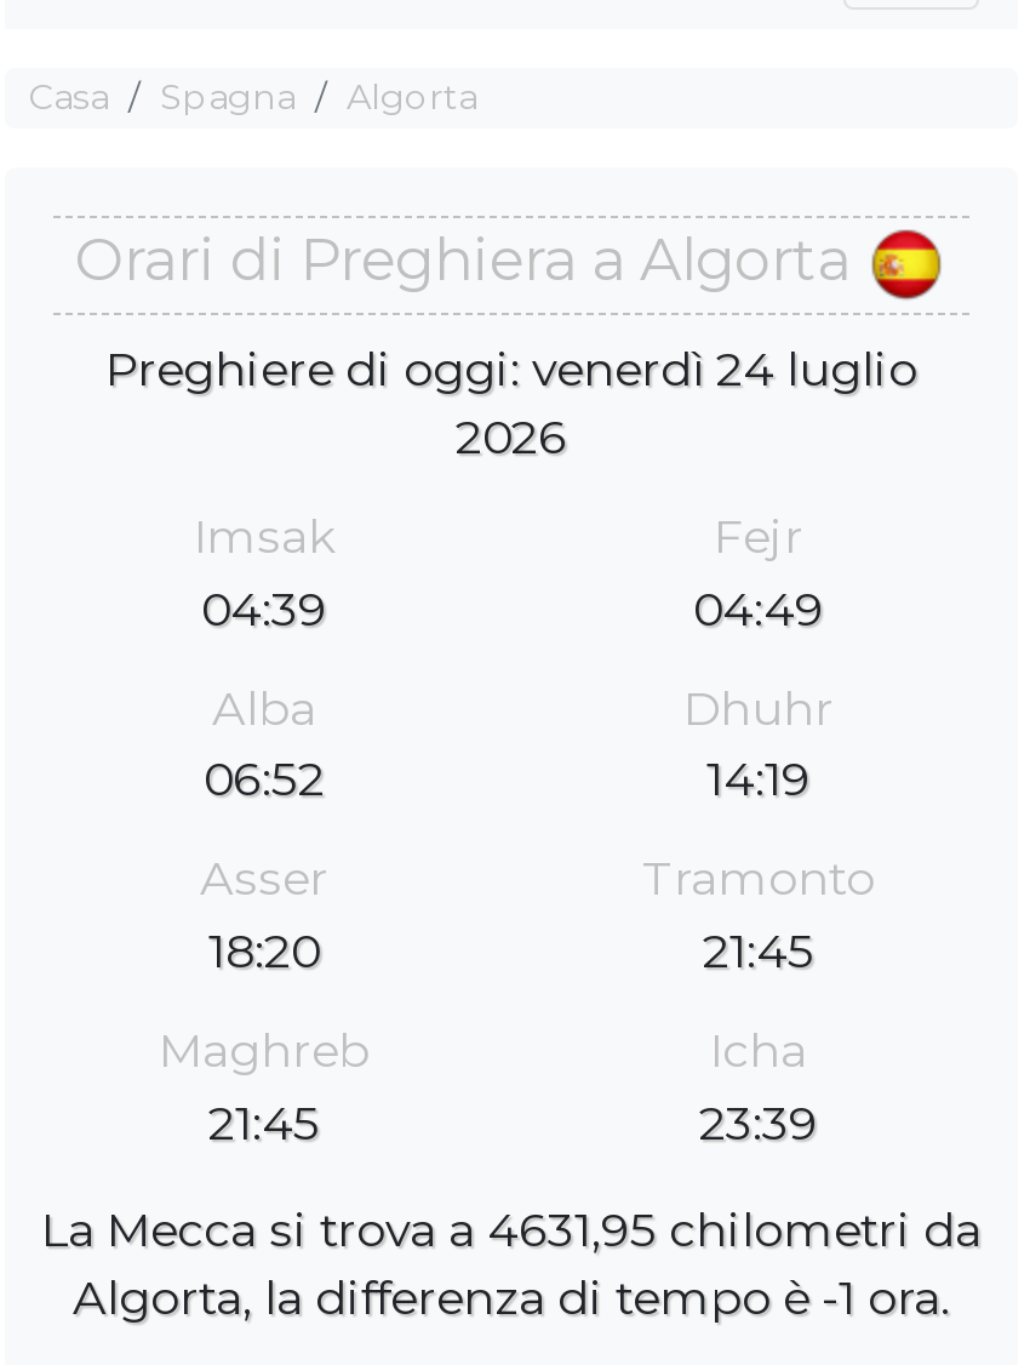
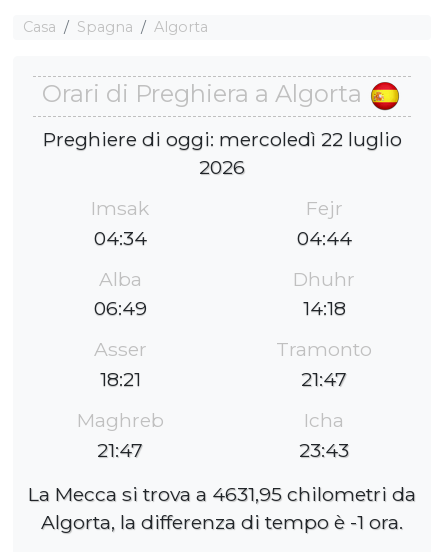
- Preghiere di oggi: venerdì 24 luglio
+ Preghiere di oggi: mercoledì 22 luglio

- 04:39
+ 04:34

- 04:49
+ 04:44

- 06:52
+ 06:49

- 14:19
+ 14:18

- 18:20
+ 18:21

- 21:45
+ 21:47

- 21:45
+ 21:47

- 23:39
+ 23:43
